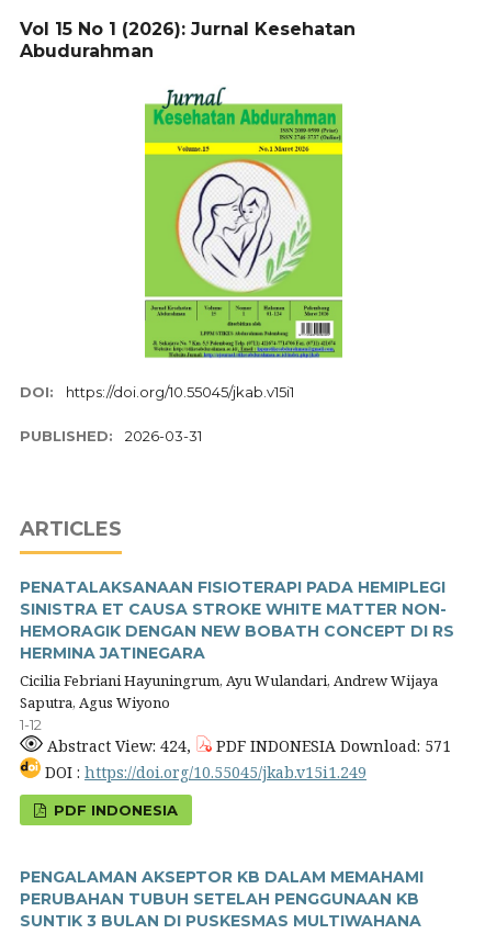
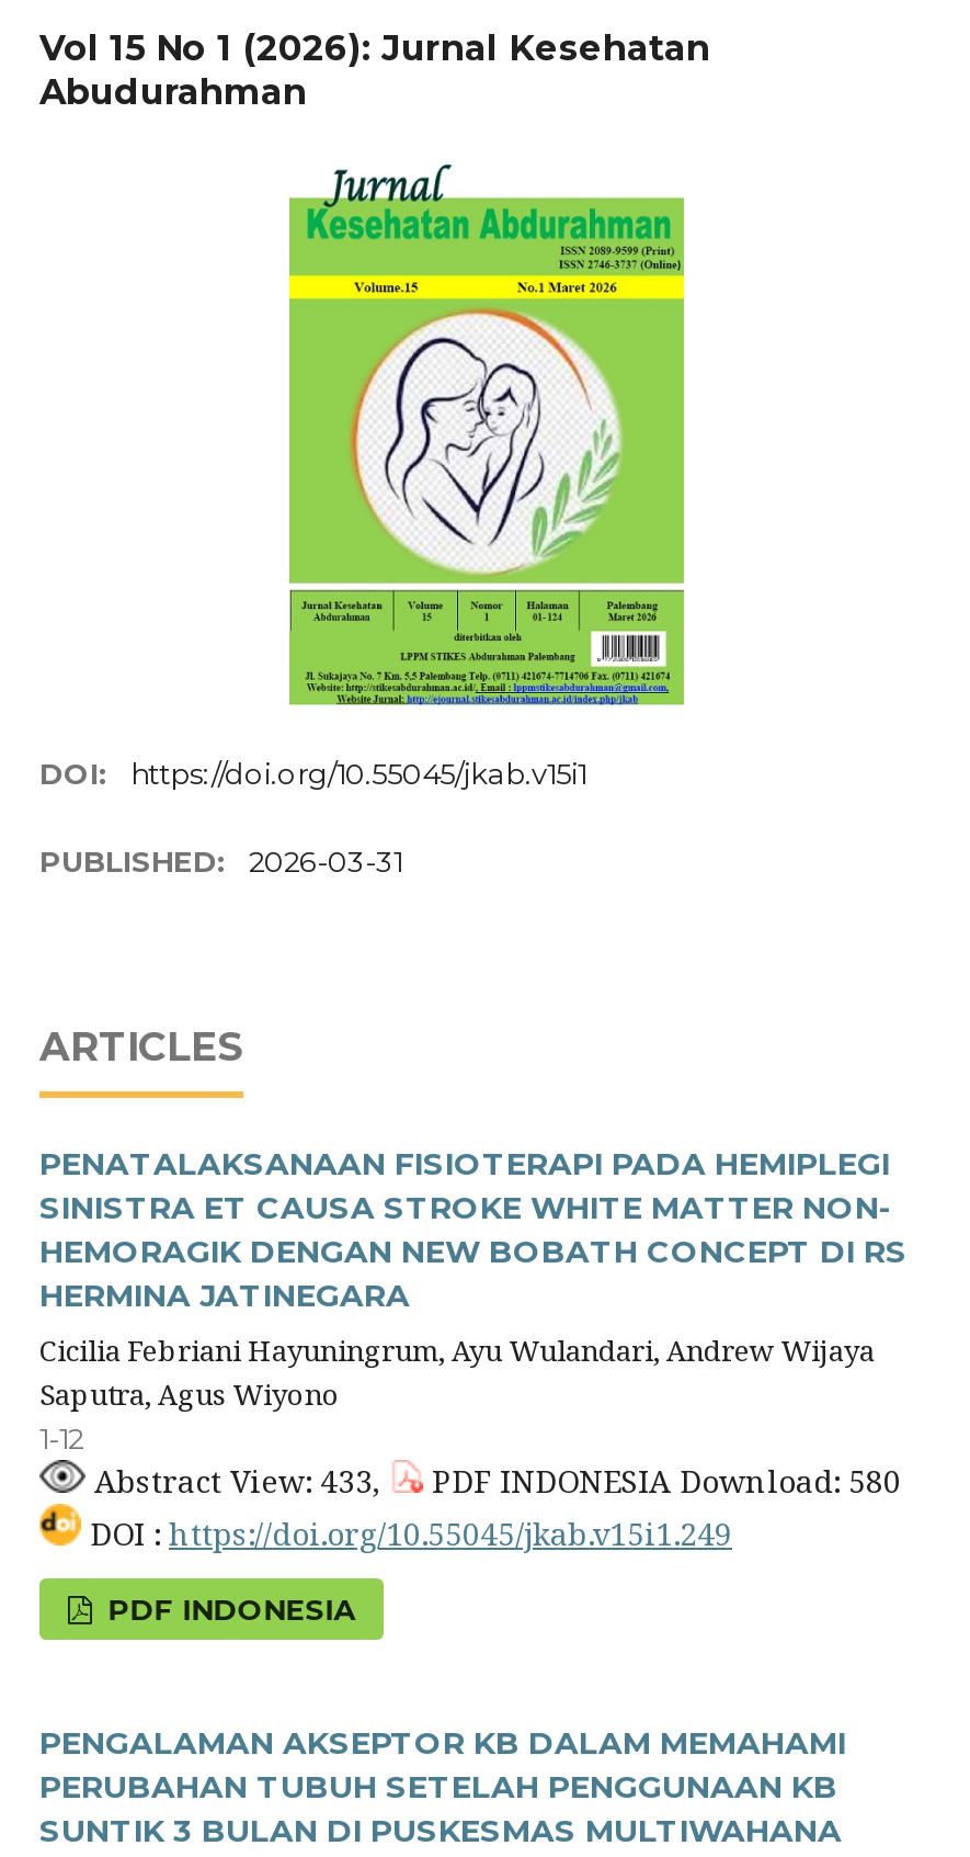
- Abstract View: 424,
+ Abstract View: 433,

- PDF INDONESIA Download: 571
+ PDF INDONESIA Download: 580
